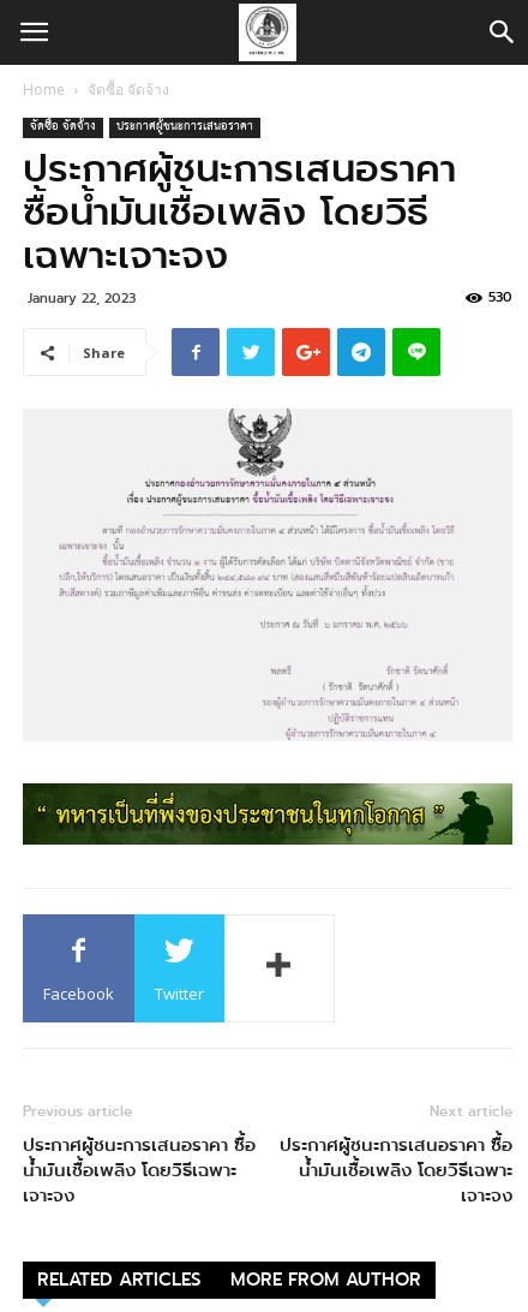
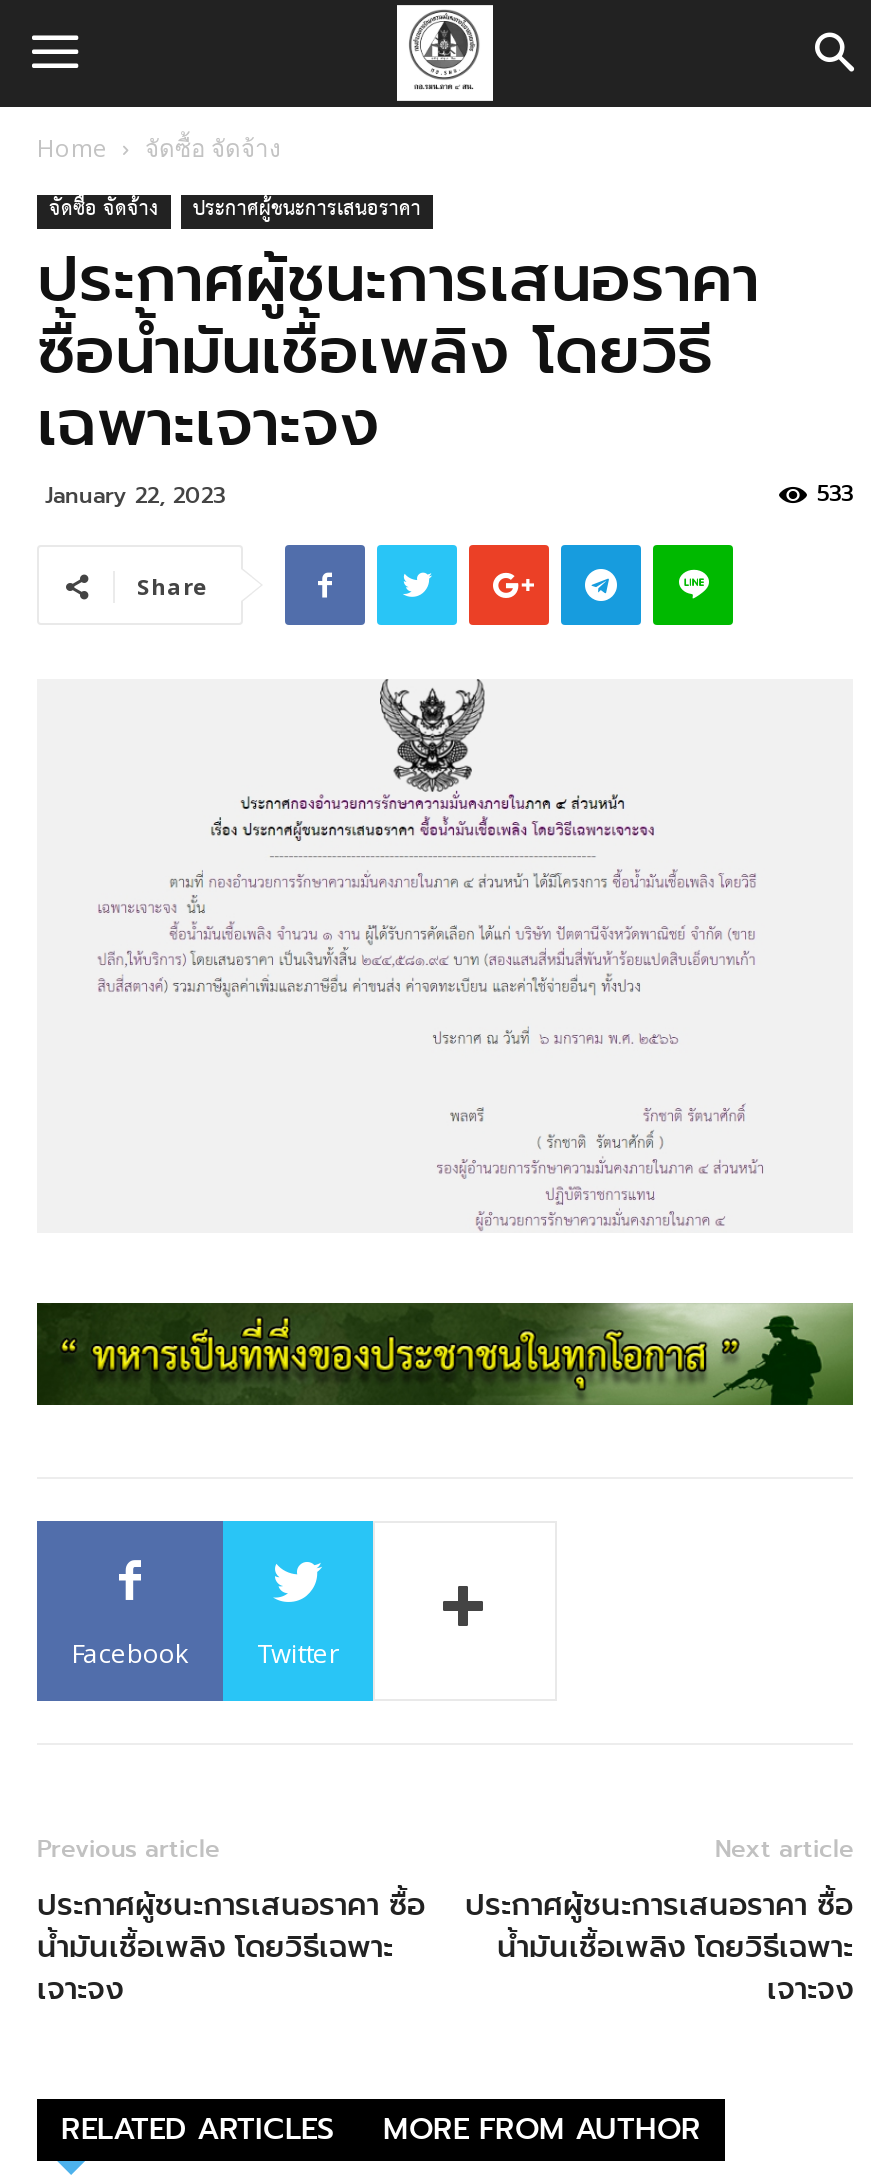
- 530
+ 533
